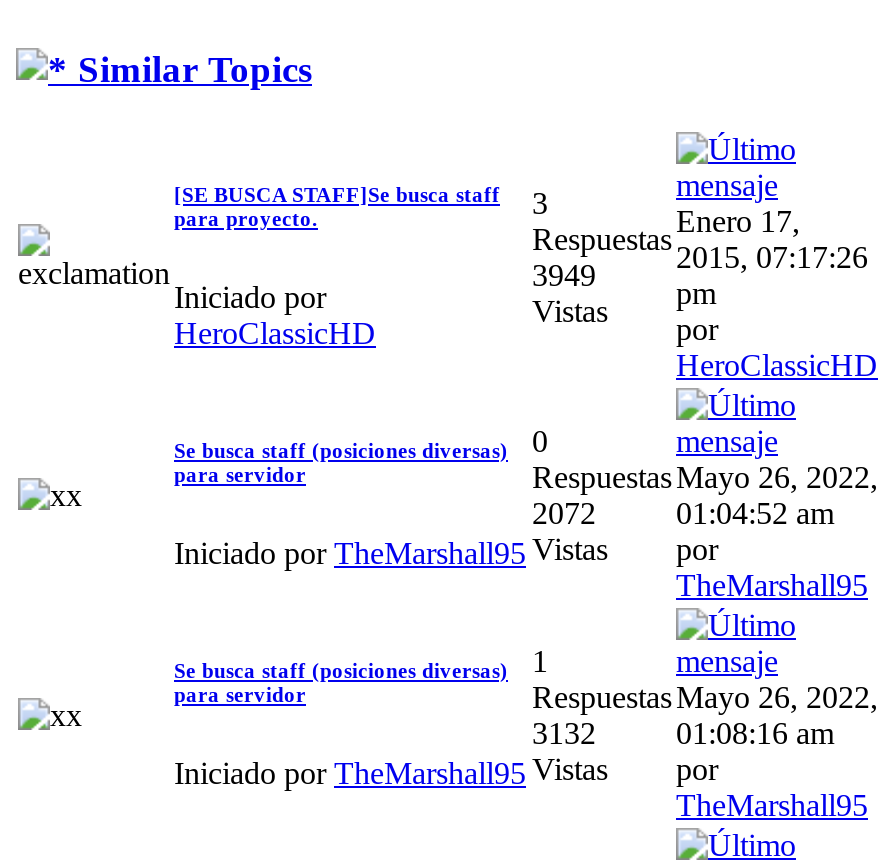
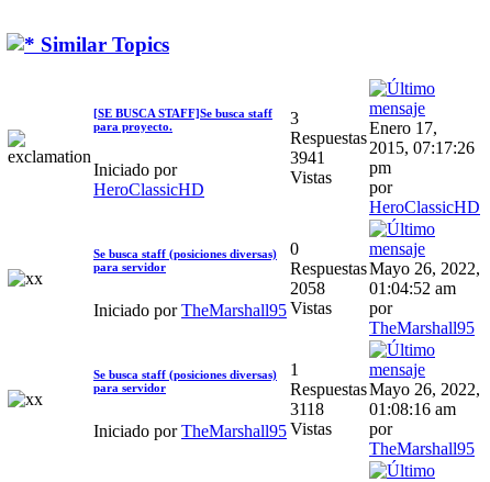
- 3949
+ 3941

- 2072
+ 2058

- 3132
+ 3118
